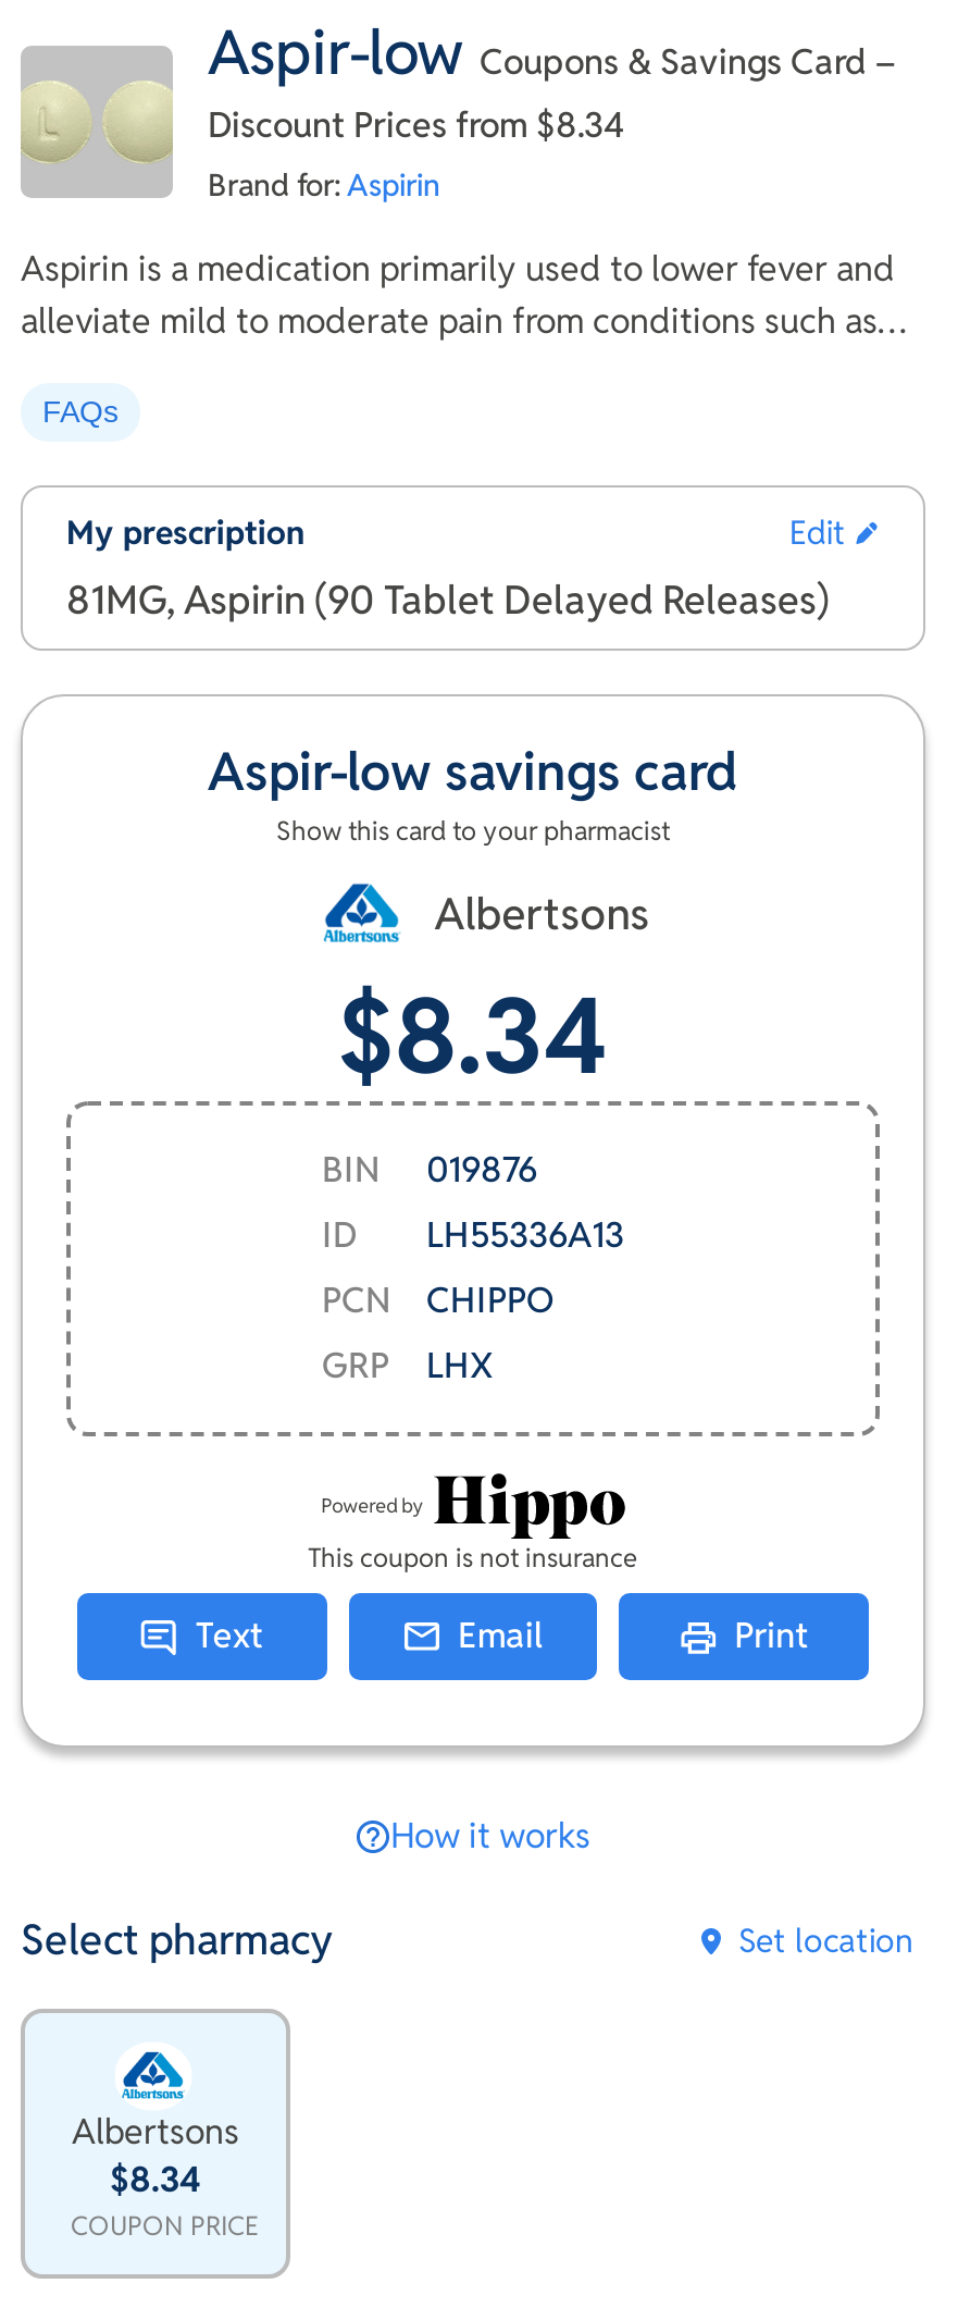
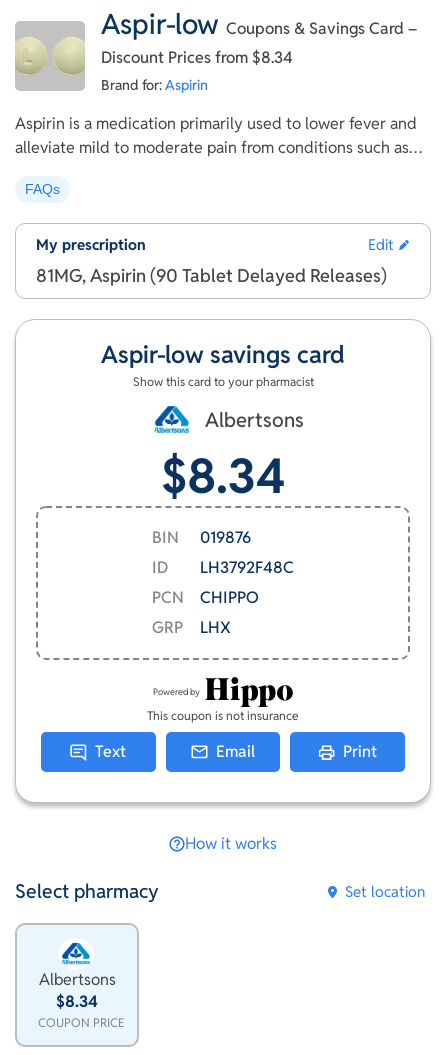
- ID LH55336A13
+ ID LH3792F48C
